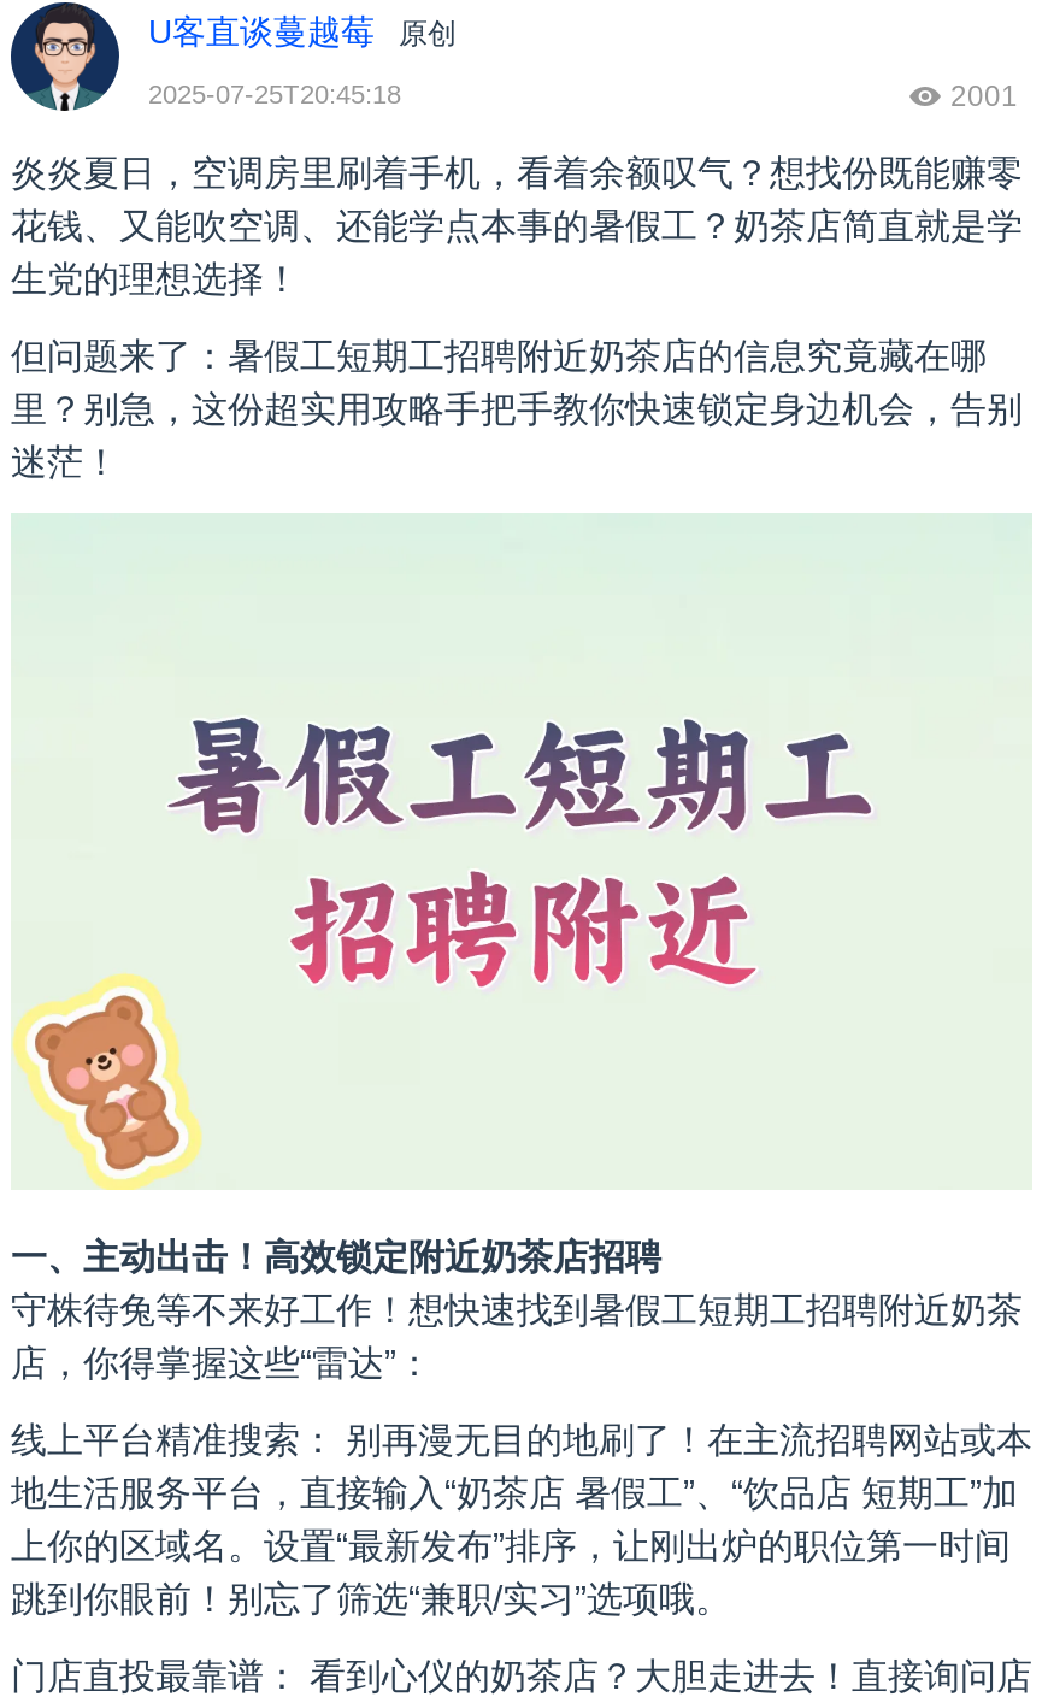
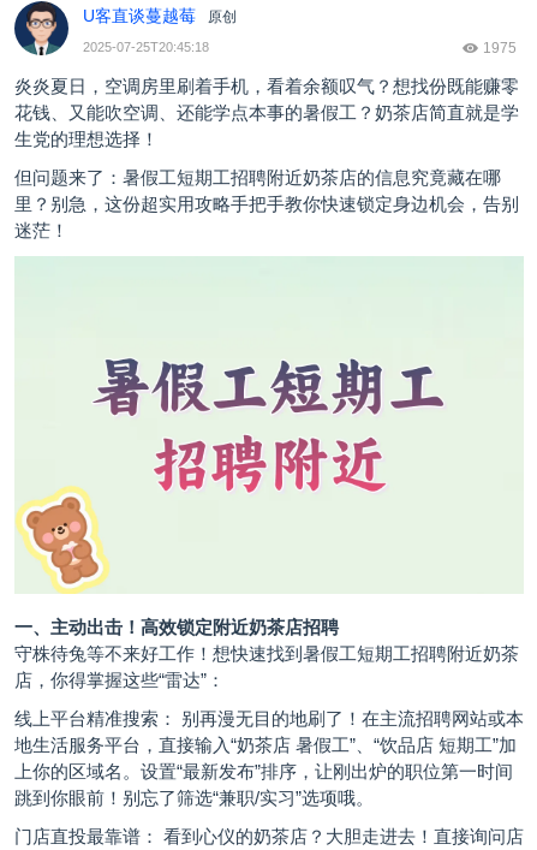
- 2001
+ 1975
